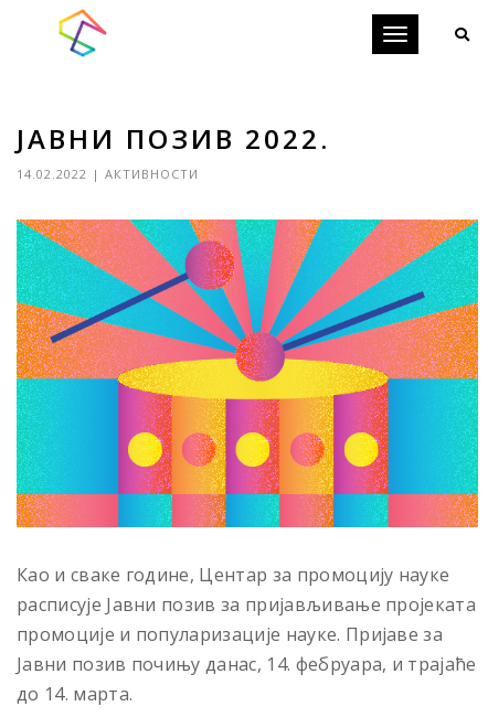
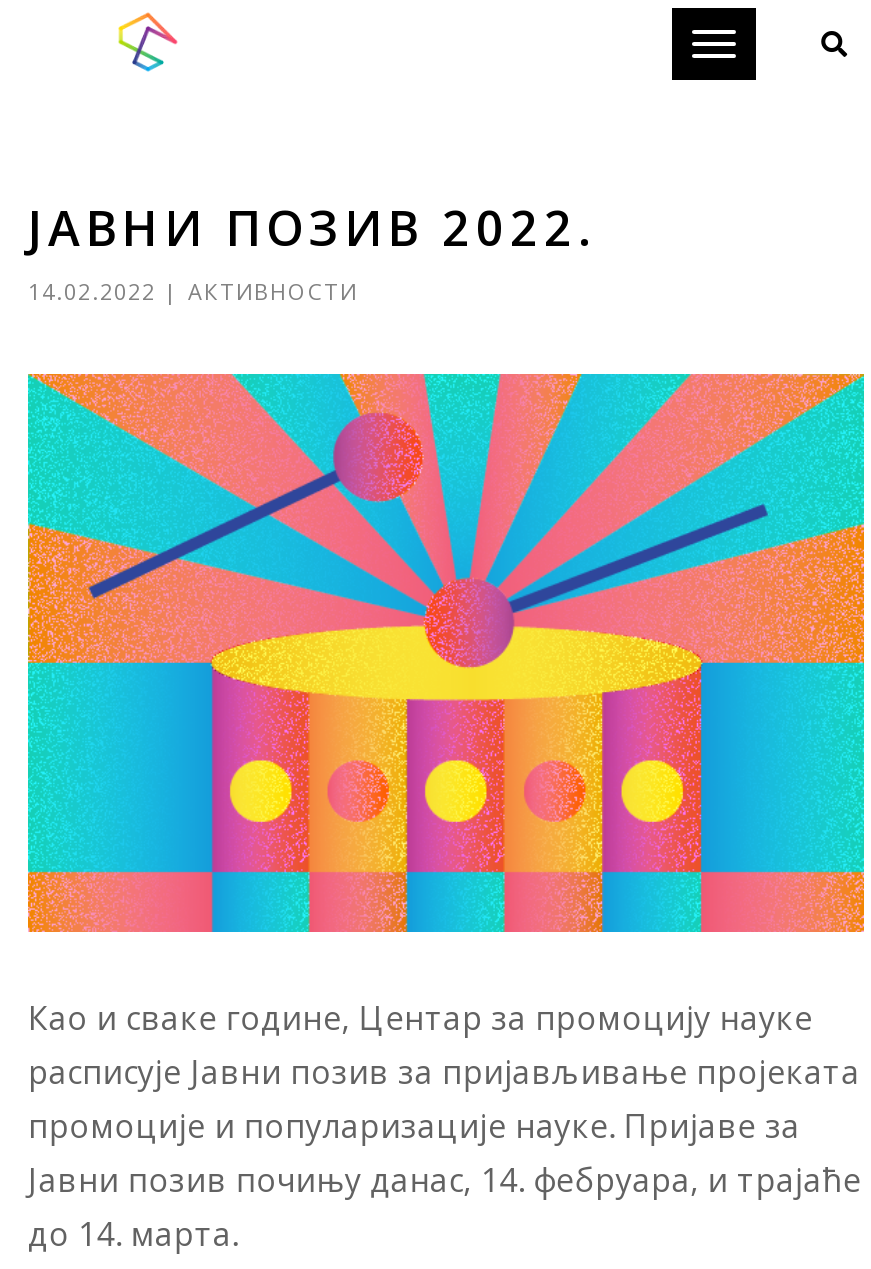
- [image]
+ [image]
